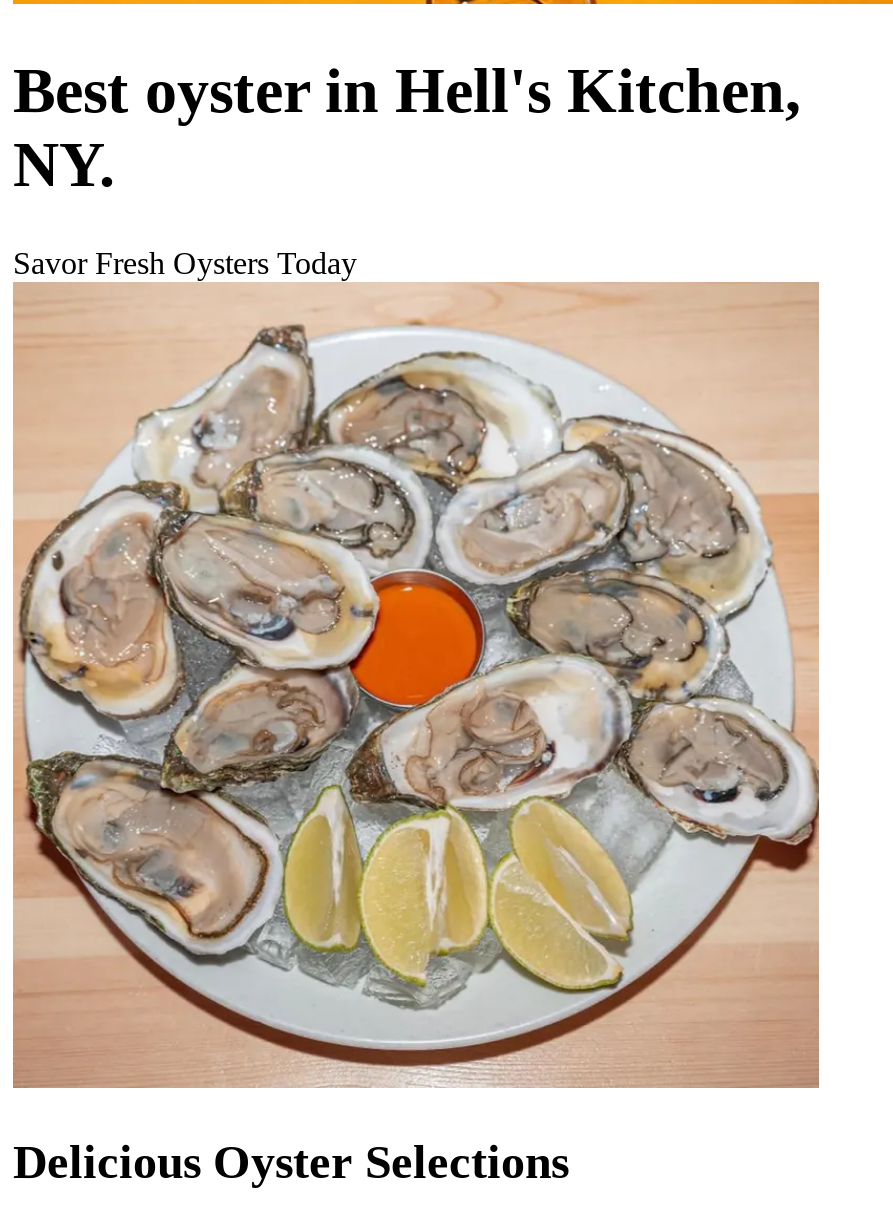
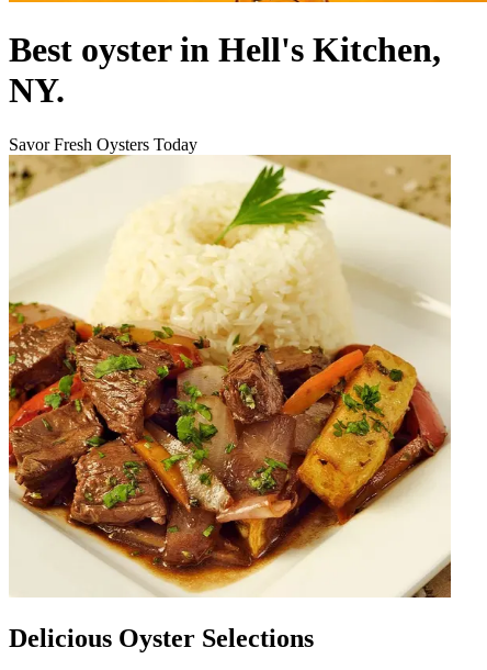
- [image]
+ [image]
